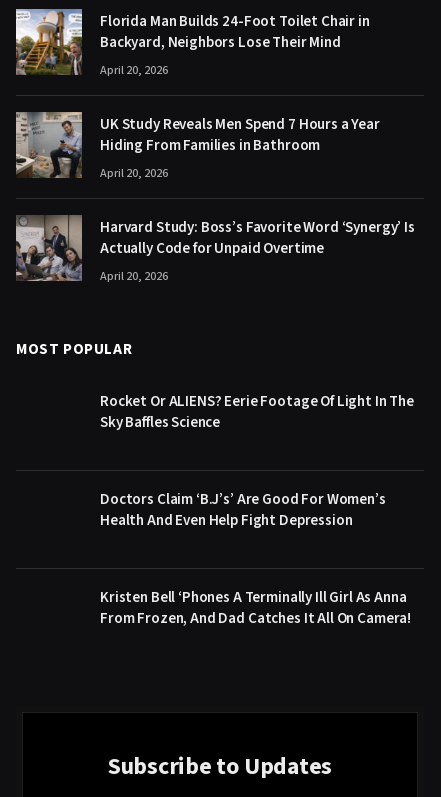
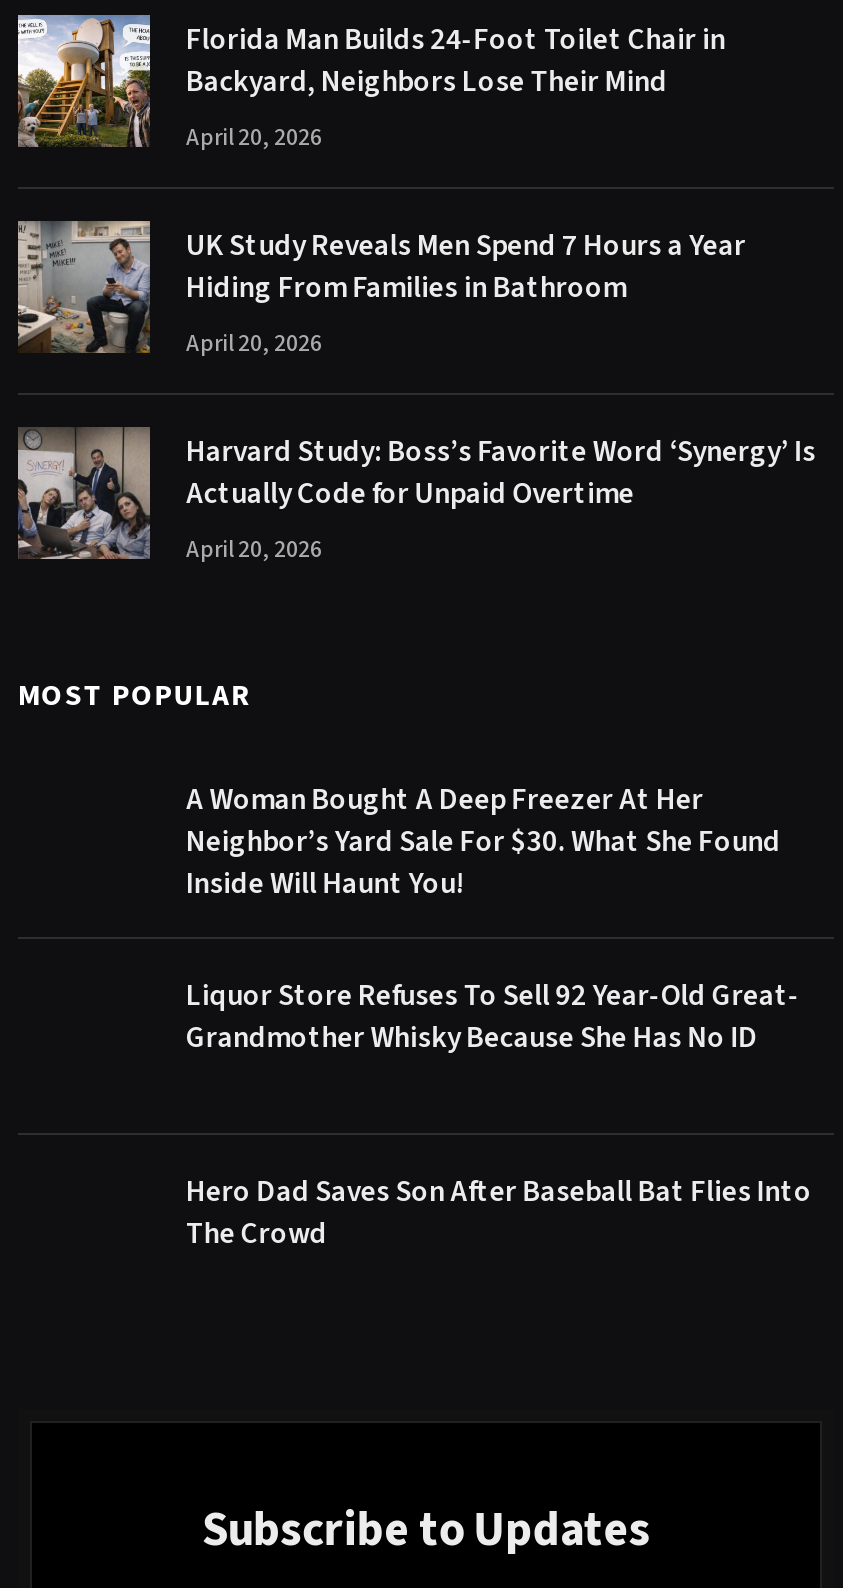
- Rocket Or ALIENS? Eerie Footage Of Light In The
- Sky Baffles Science
+ A Woman Bought A Deep Freezer At Her
+ Neighbor’s Yard Sale For $30. What She Found
+ Inside Will Haunt You!

- Doctors Claim ‘B.J’s’ Are Good For Women’s
- Health And Even Help Fight Depression
+ Liquor Store Refuses To Sell 92 Year-Old Great-
+ Grandmother Whisky Because She Has No ID

- Kristen Bell ‘Phones A Terminally Ill Girl As Anna
- From Frozen, And Dad Catches It All On Camera!
+ Hero Dad Saves Son After Baseball Bat Flies Into
+ The Crowd
